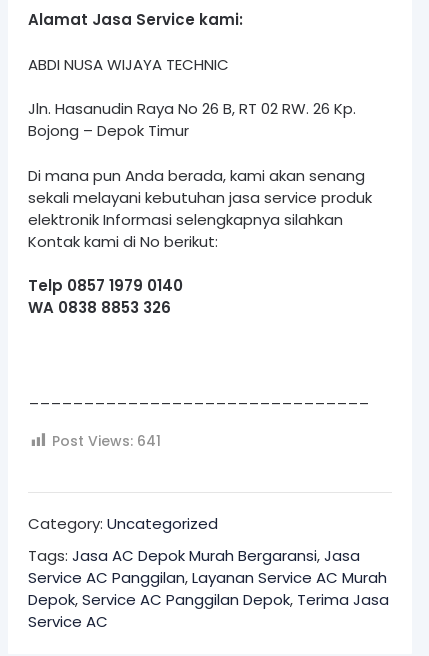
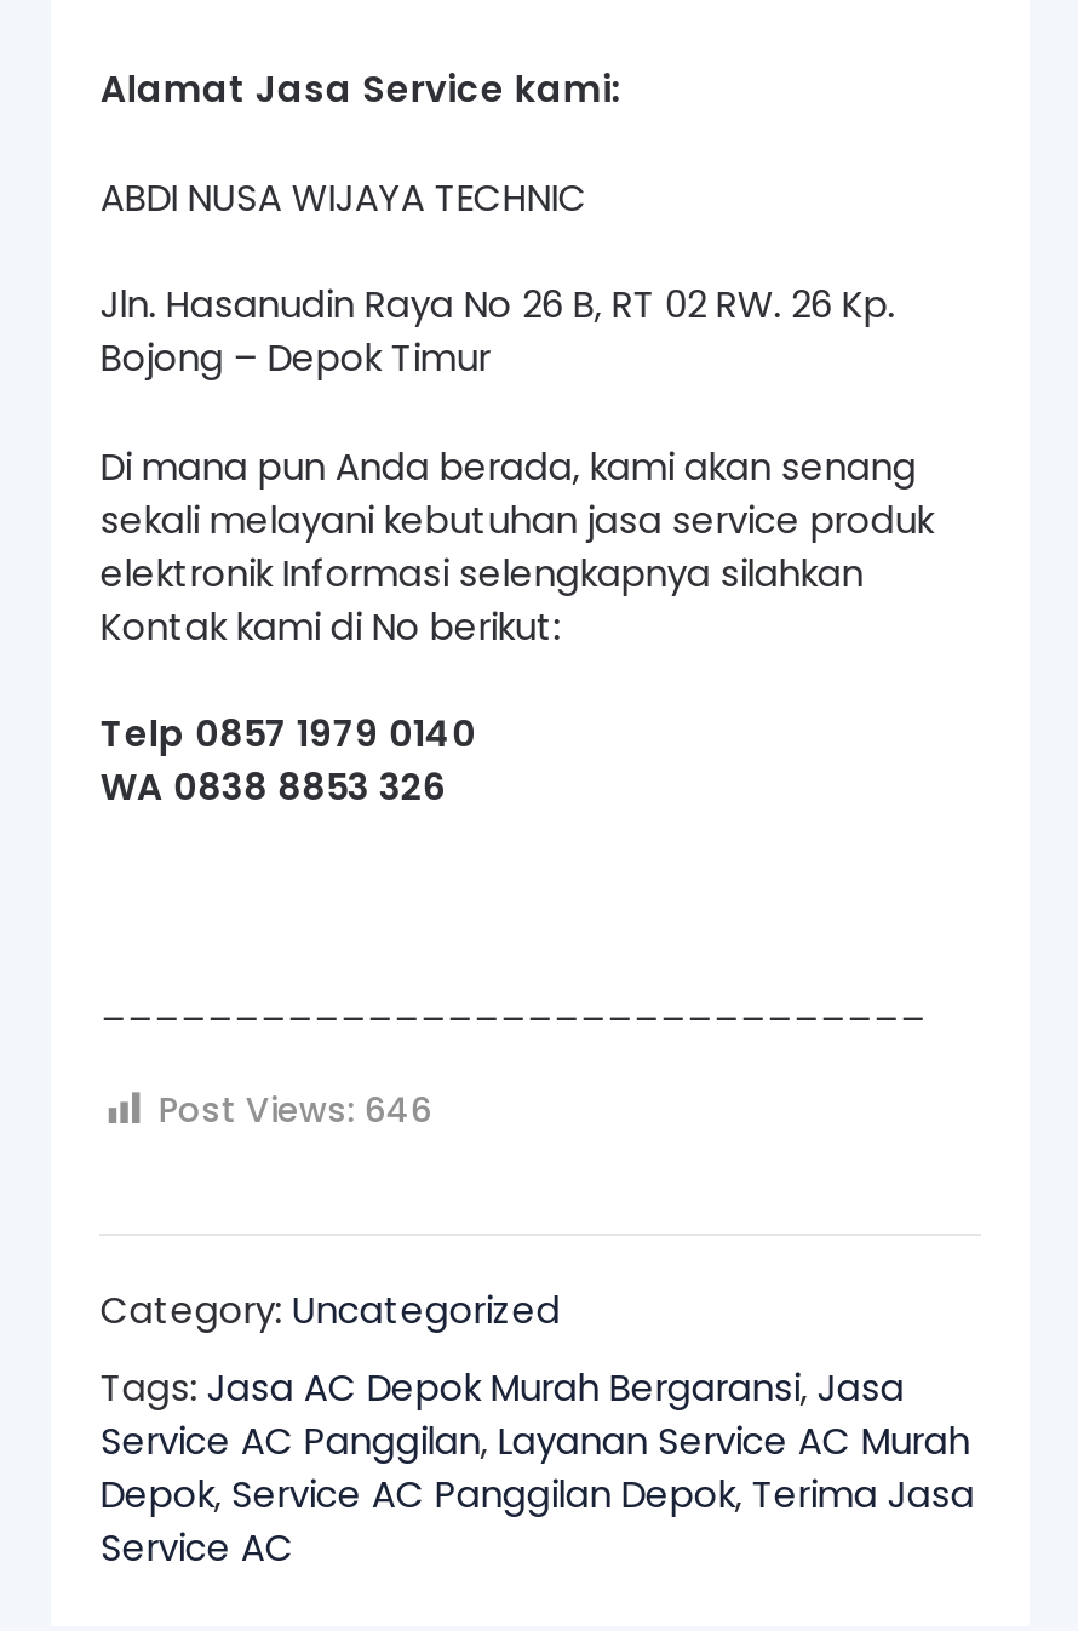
- Post Views: 641
+ Post Views: 646
